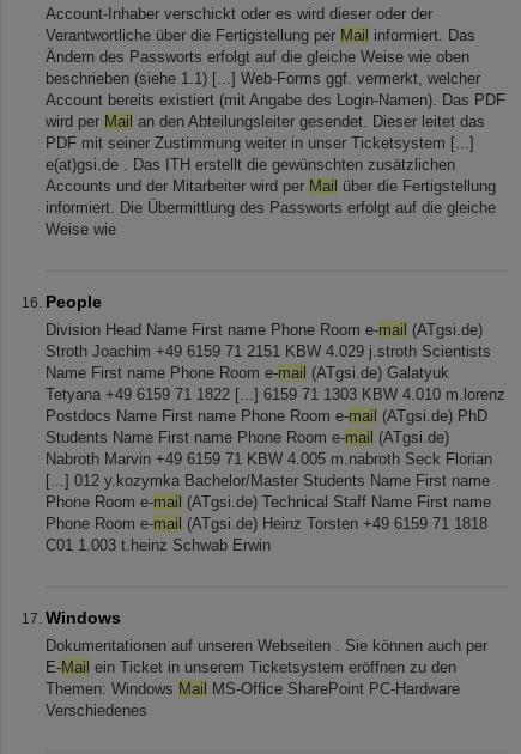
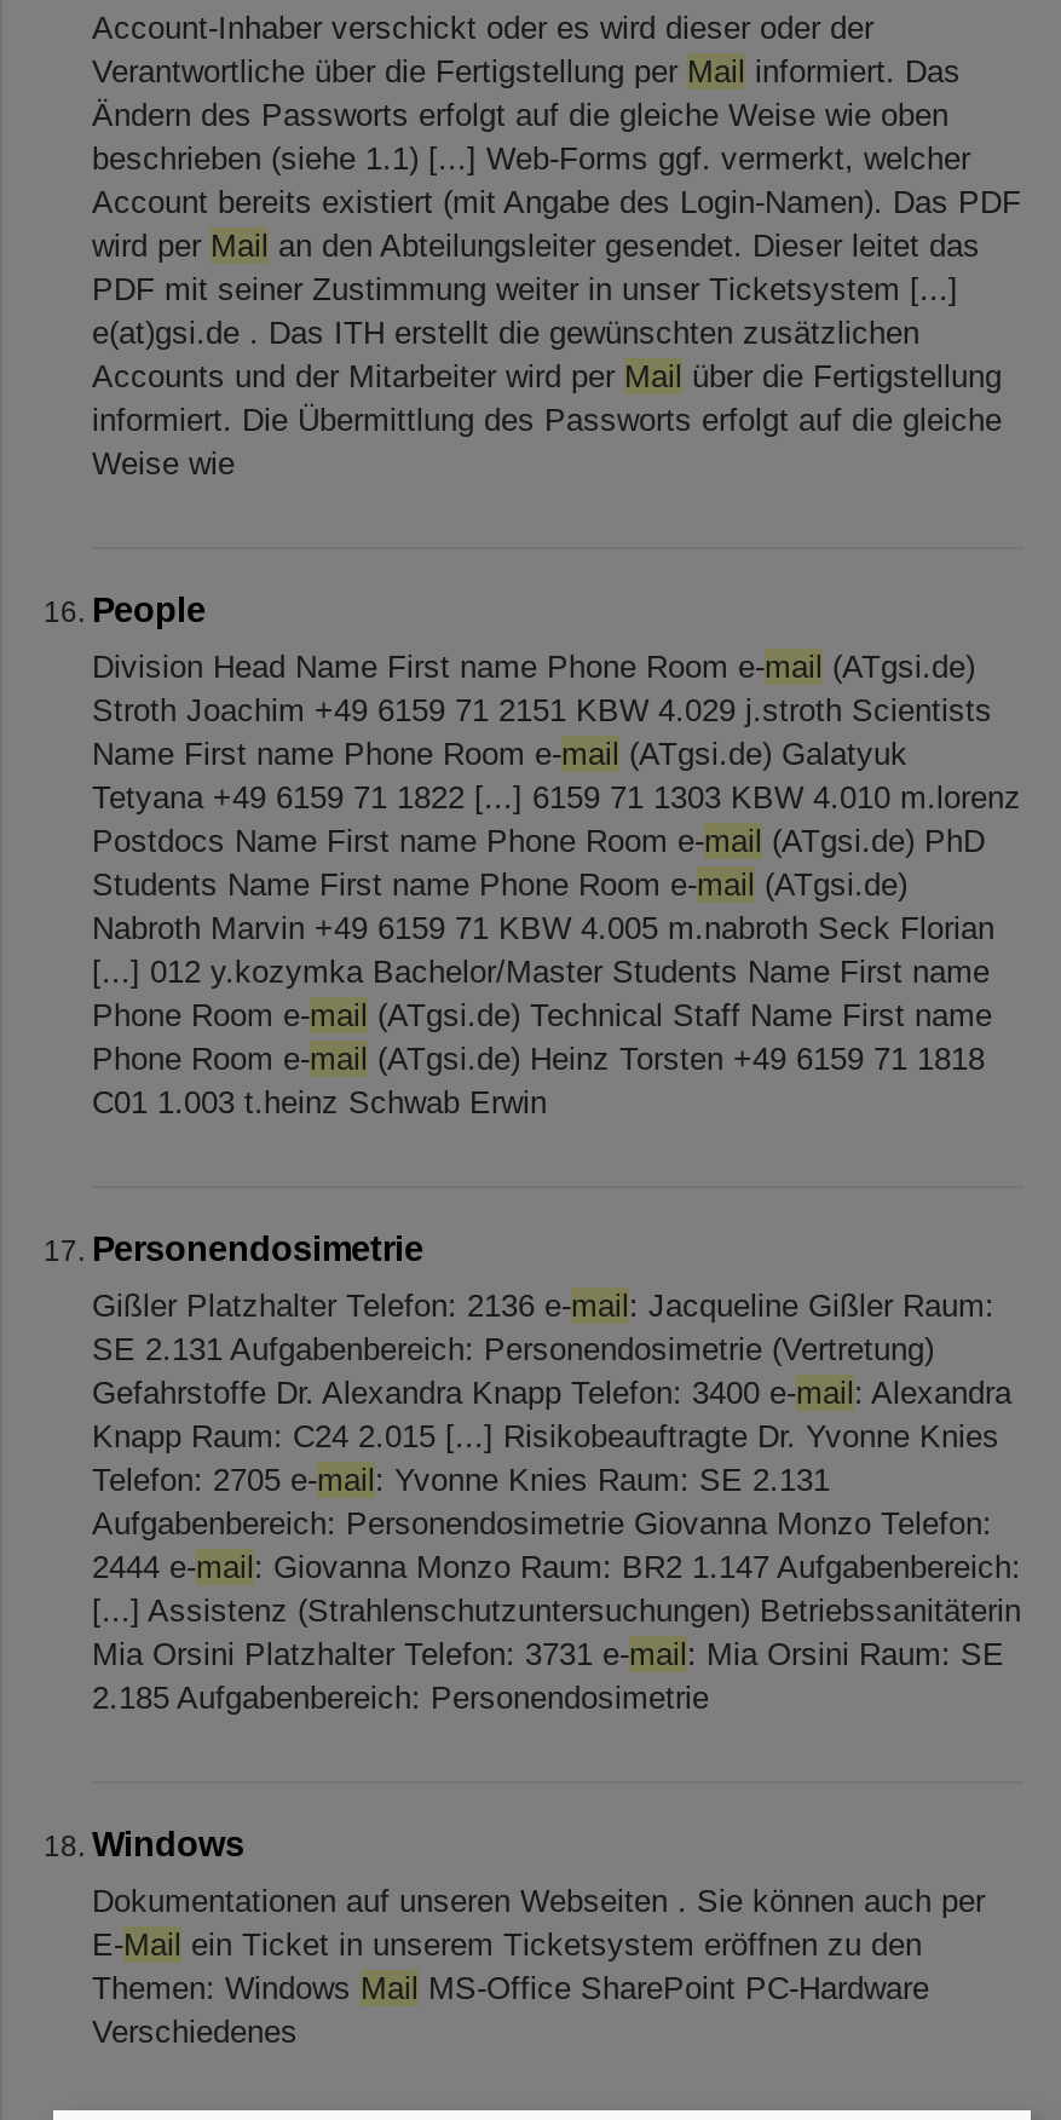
+ Personendosimetrie
+ Gißler Platzhalter Telefon: 2136 e-mail: Jacqueline Gißler Raum:
+ SE 2.131 Aufgabenbereich: Personendosimetrie (Vertretung)
+ Gefahrstoffe Dr. Alexandra Knapp Telefon: 3400 e-mail: Alexandra
+ Knapp Raum: C24 2.015 [...] Risikobeauftragte Dr. Yvonne Knies
+ Telefon: 2705 e-mail: Yvonne Knies Raum: SE 2.131
+ Aufgabenbereich: Personendosimetrie Giovanna Monzo Telefon:
+ 2444 e-mail: Giovanna Monzo Raum: BR2 1.147 Aufgabenbereich:
+ [...] Assistenz (Strahlenschutzuntersuchungen) Betriebssanitäterin
+ Mia Orsini Platzhalter Telefon: 3731 e-mail: Mia Orsini Raum: SE
+ 2.185 Aufgabenbereich: Personendosimetrie
